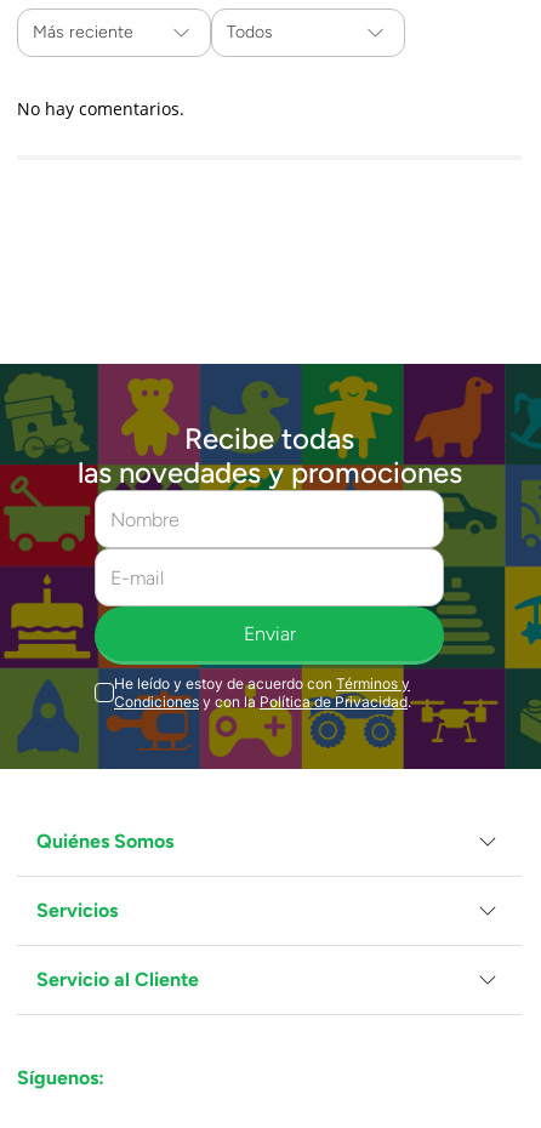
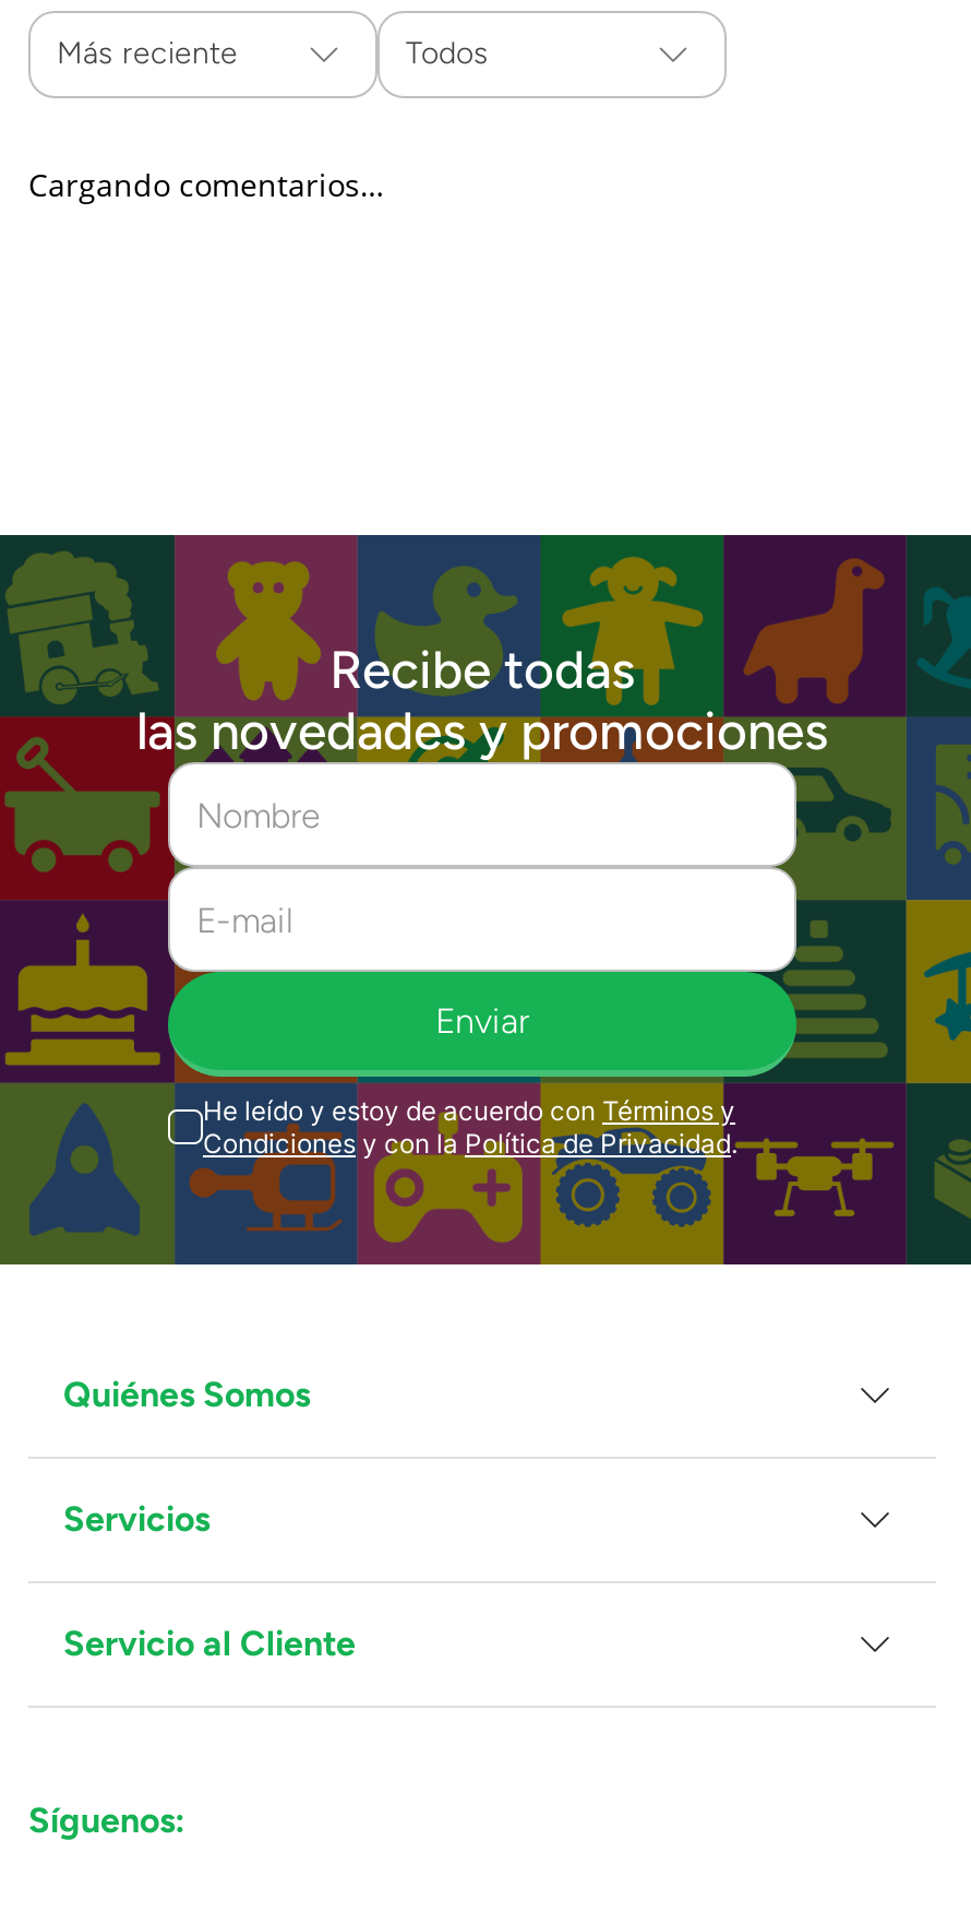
- No hay comentarios.
+ Cargando comentarios…
